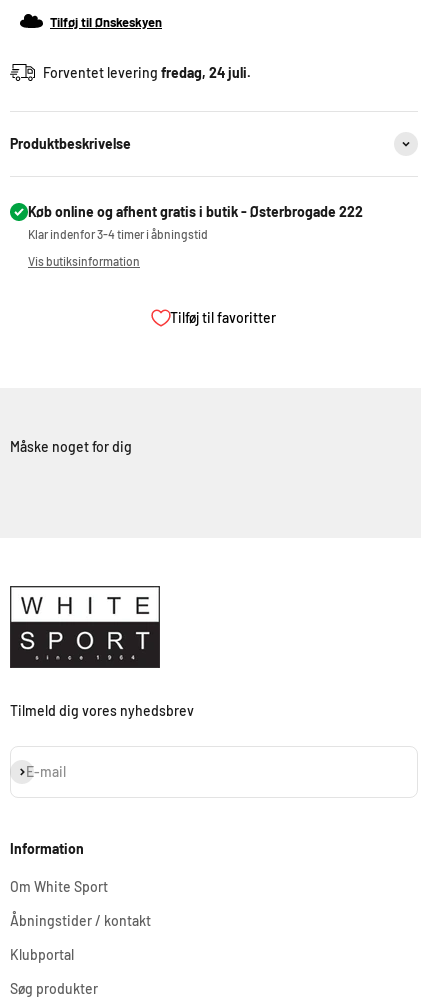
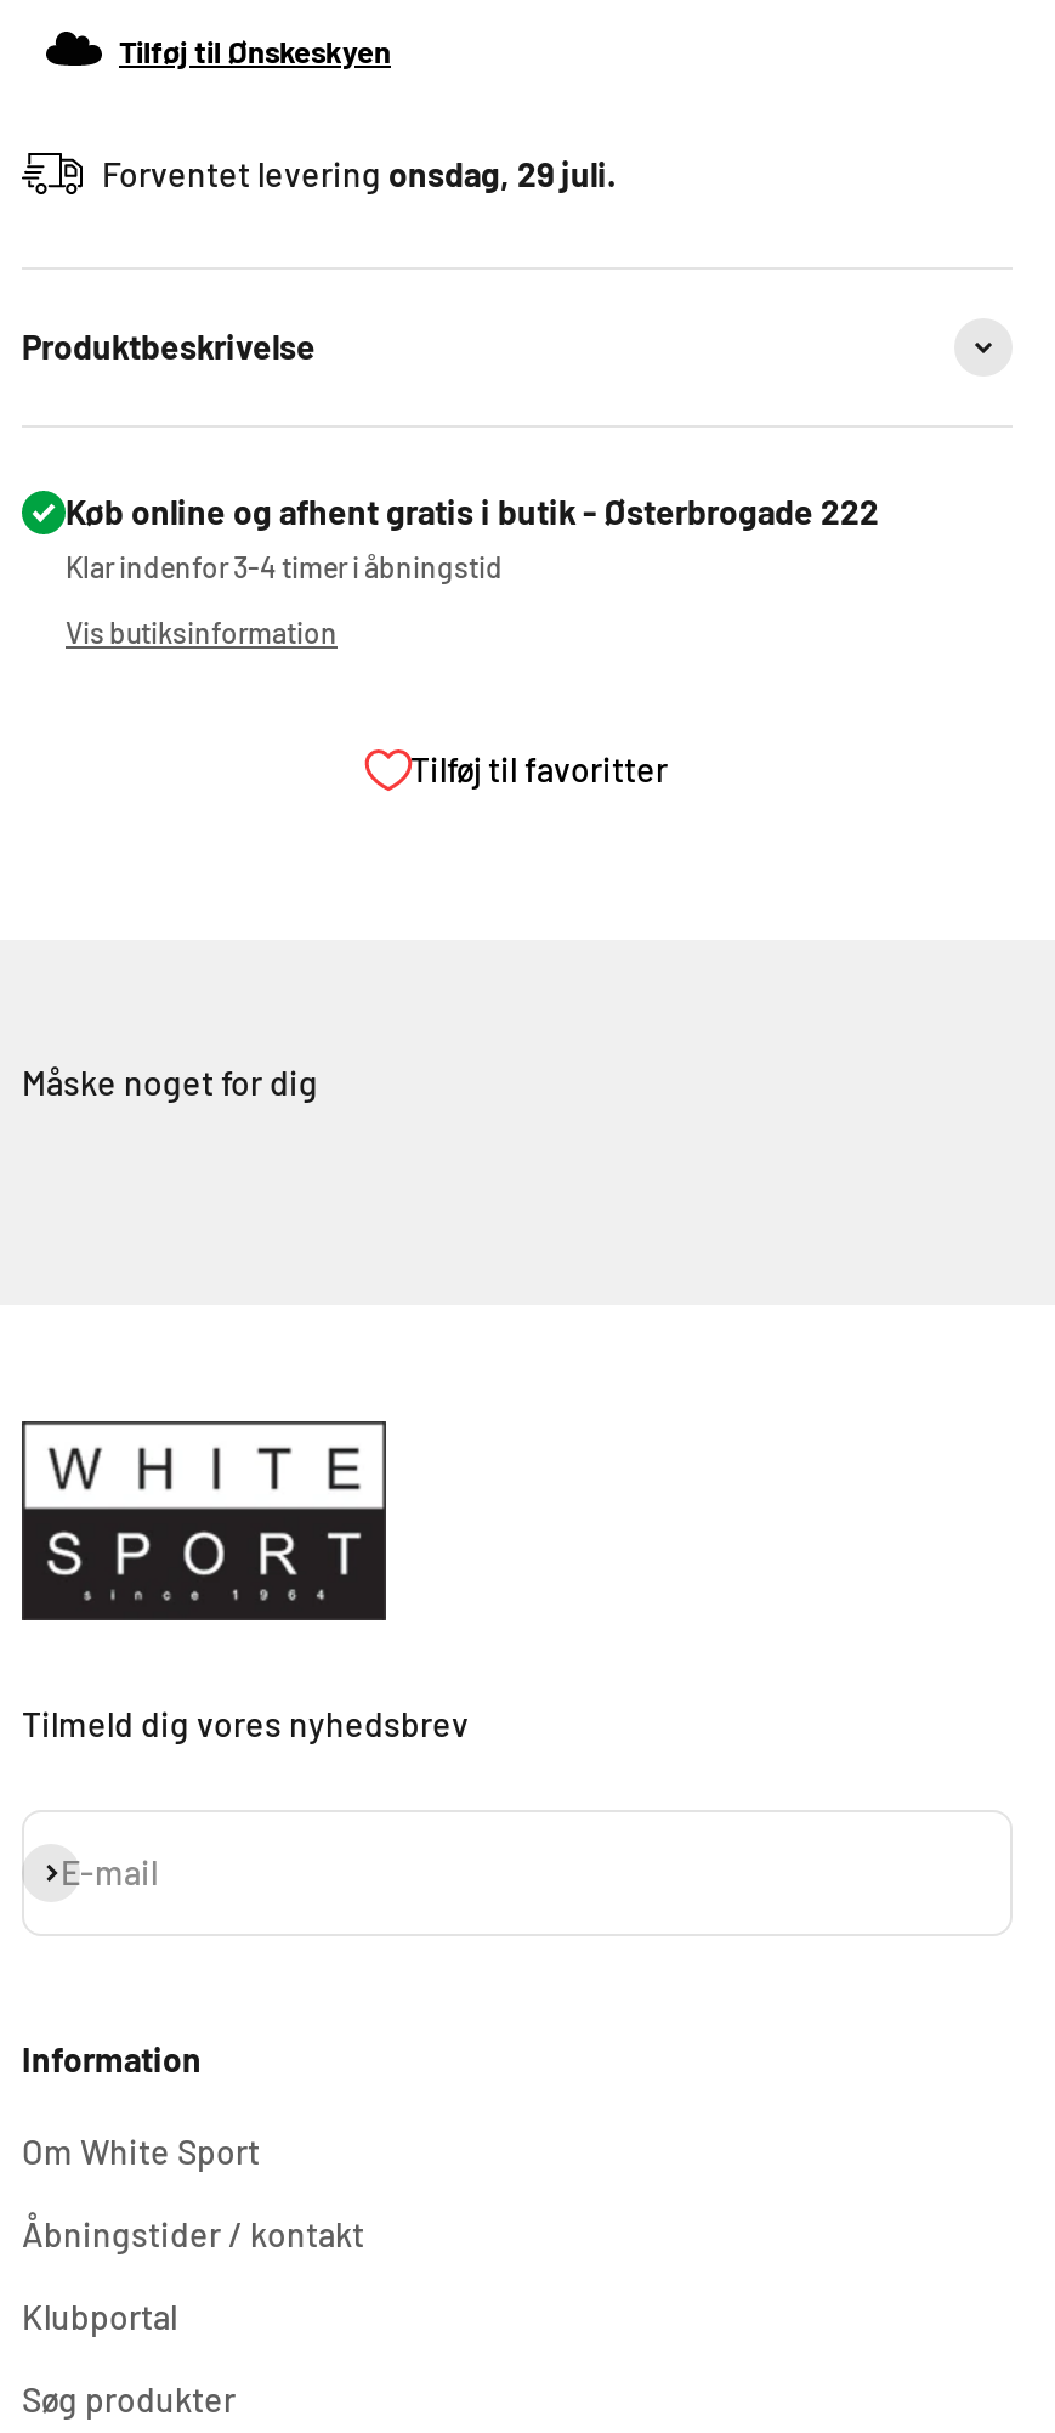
- Forventet levering fredag, 24 juli.
+ Forventet levering onsdag, 29 juli.
